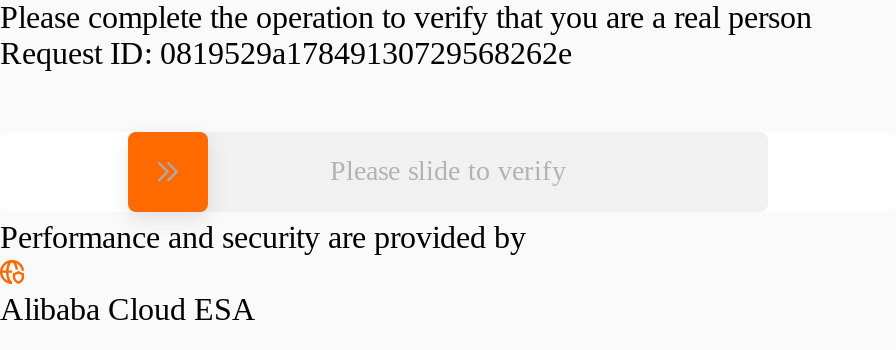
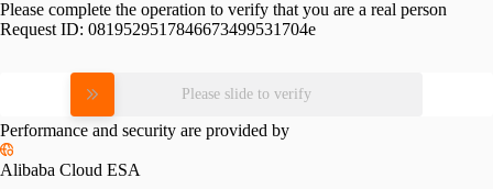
- Request ID: 0819529a17849130729568262e
+ Request ID: 0819529517846673499531704e
